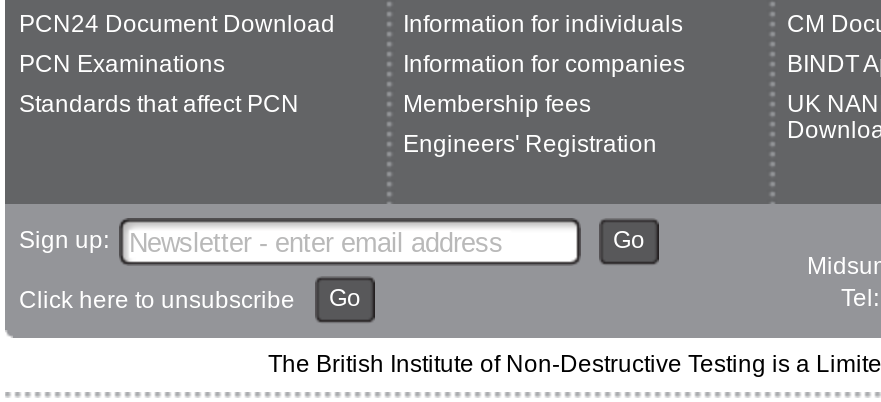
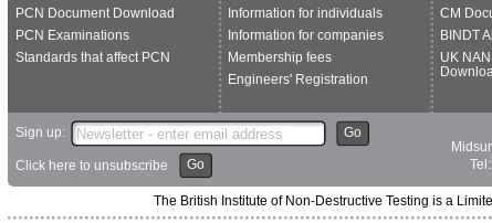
- PCN24 Document Download
+ PCN Document Download
